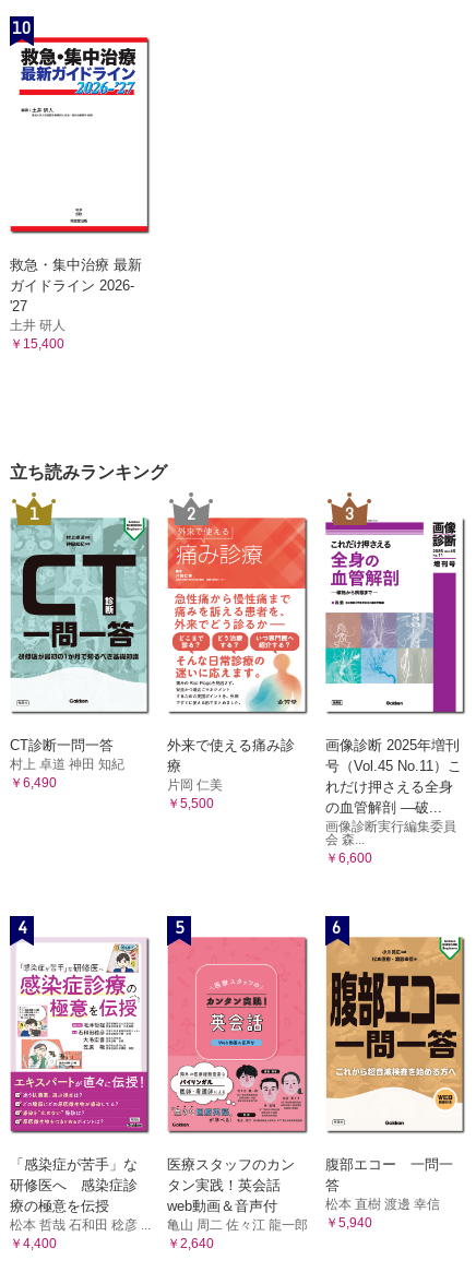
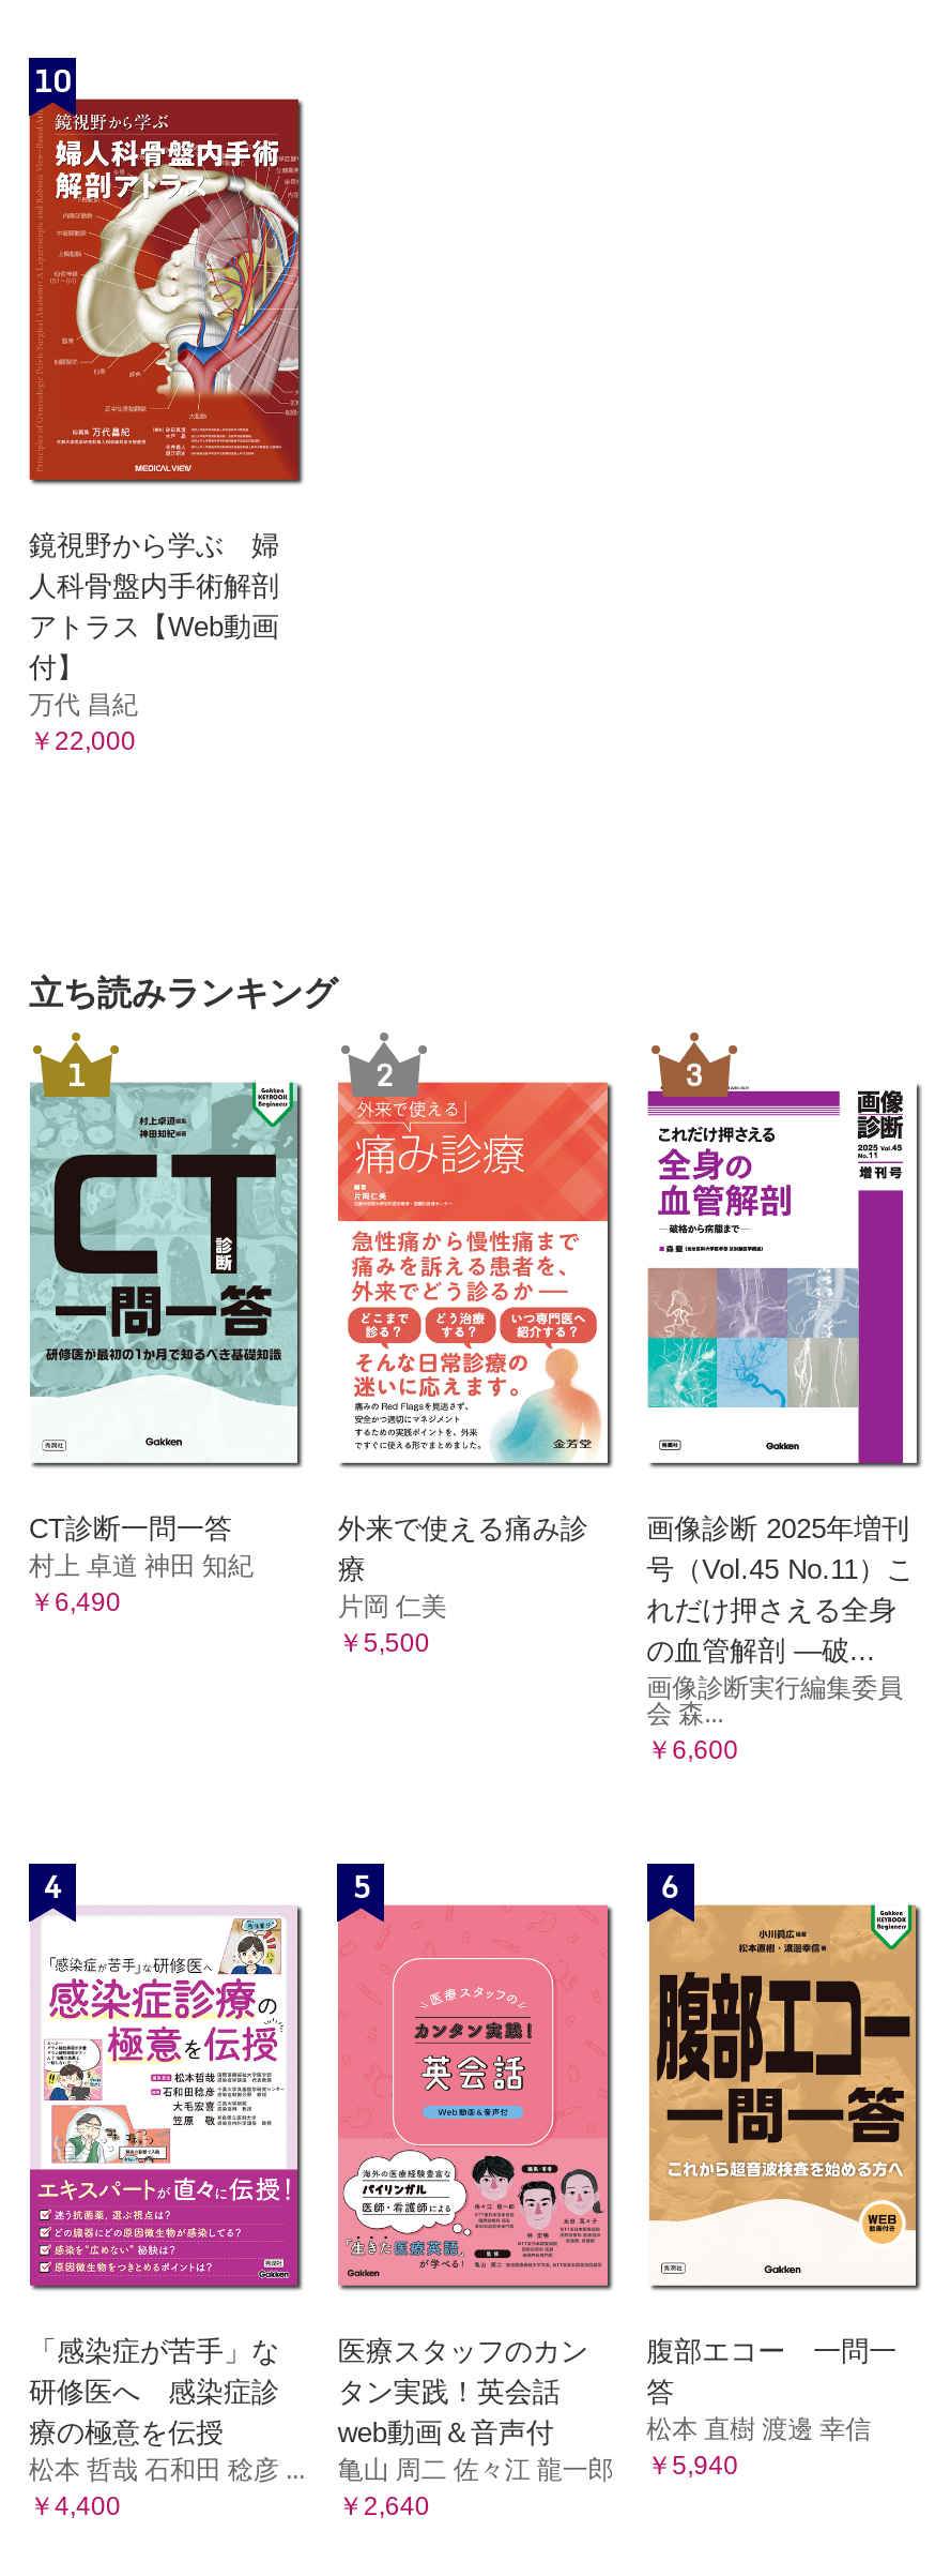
- [image]
- 救急・集中治療 最新
- ガイドライン 2026-
- '27
- 土井 研人
- ￥15,400
+ [image]
+ 鏡視野から学ぶ 婦
+ 人科骨盤内手術解剖
+ アトラス【Web動画
+ 付】
+ 万代 昌紀
+ ￥22,000
